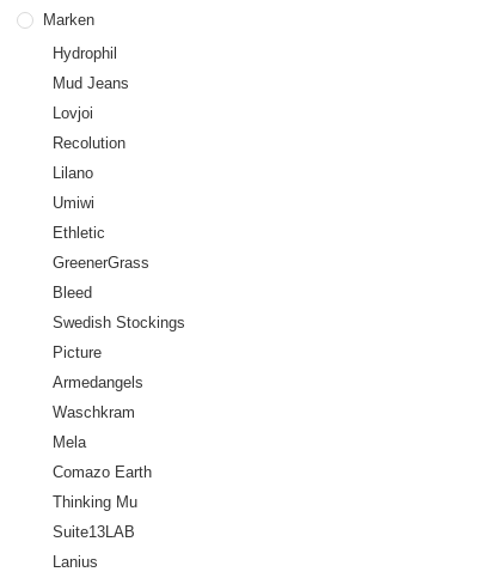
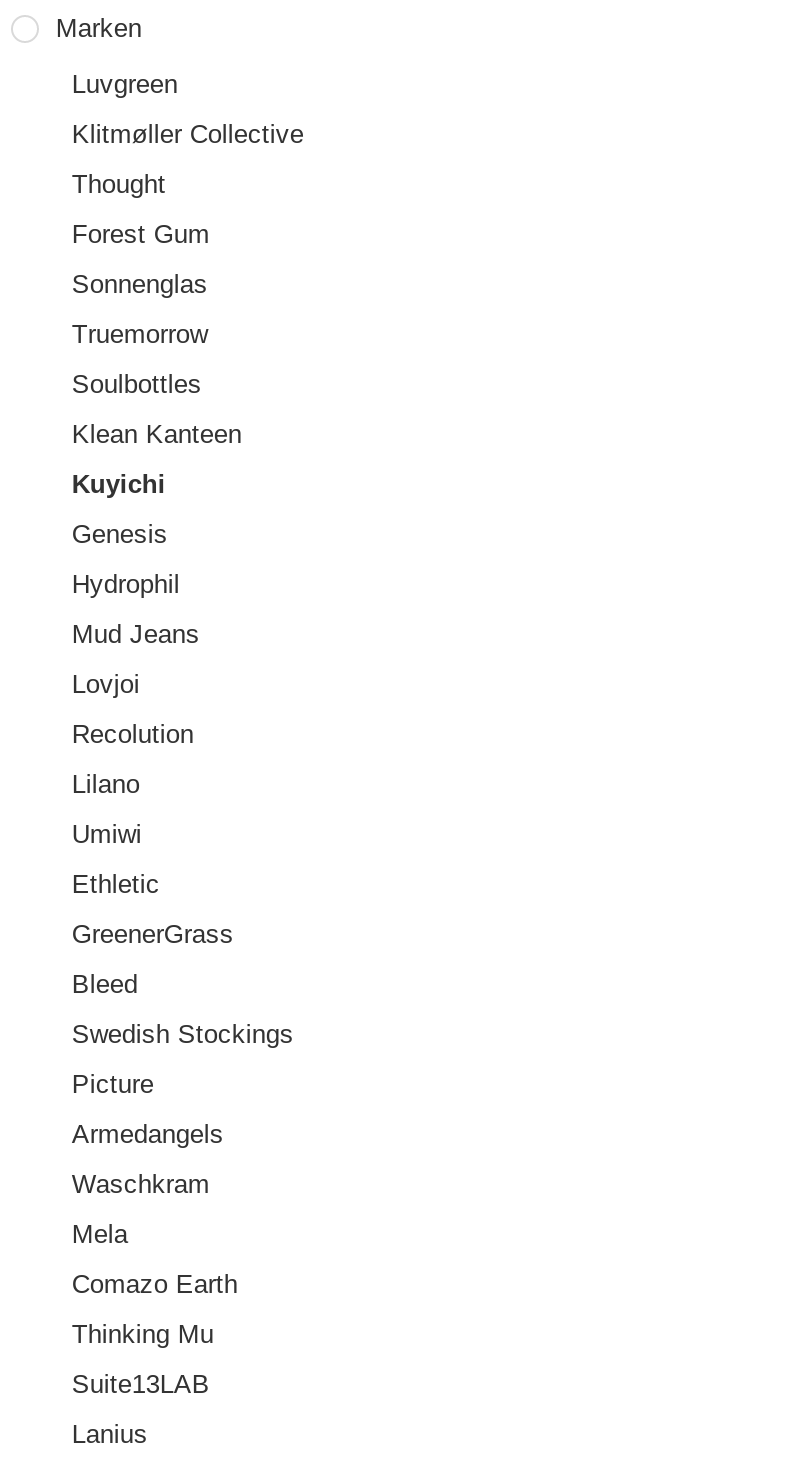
+ Luvgreen
+ Klitmøller Collective
+ Thought
+ Forest Gum
+ Sonnenglas
+ Truemorrow
+ Soulbottles
+ Klean Kanteen
+ Kuyichi
+ Genesis
